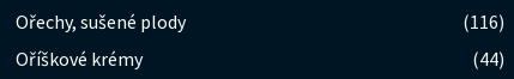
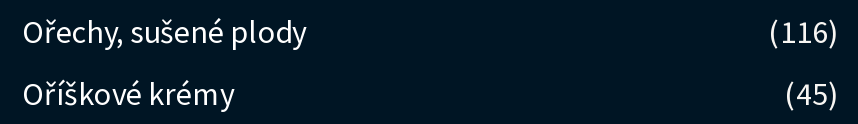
- (44)
+ (45)
